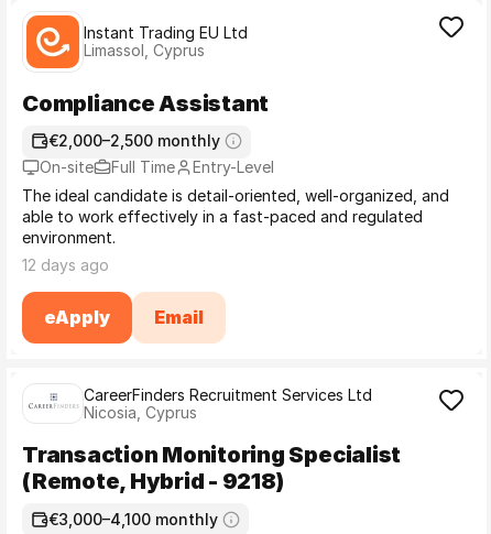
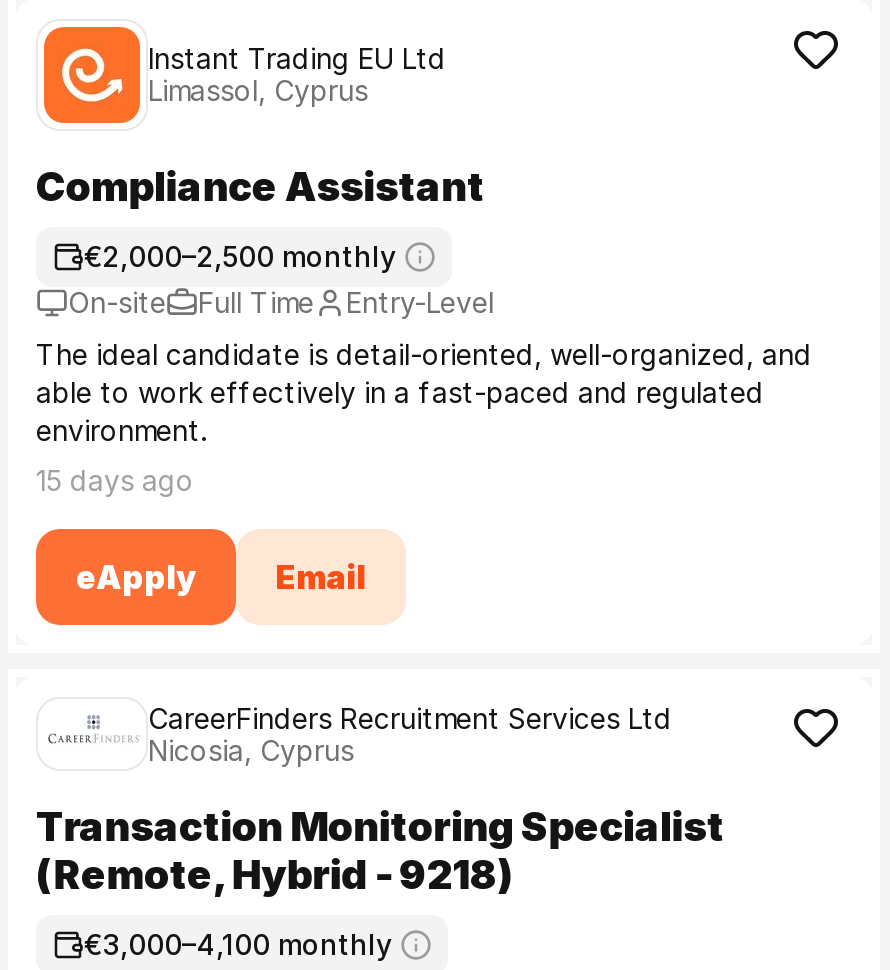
- 12 days ago
+ 15 days ago
